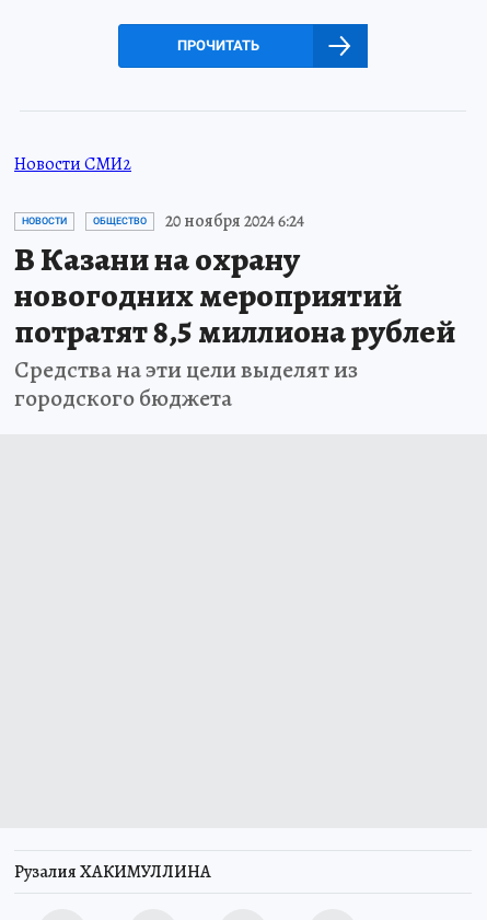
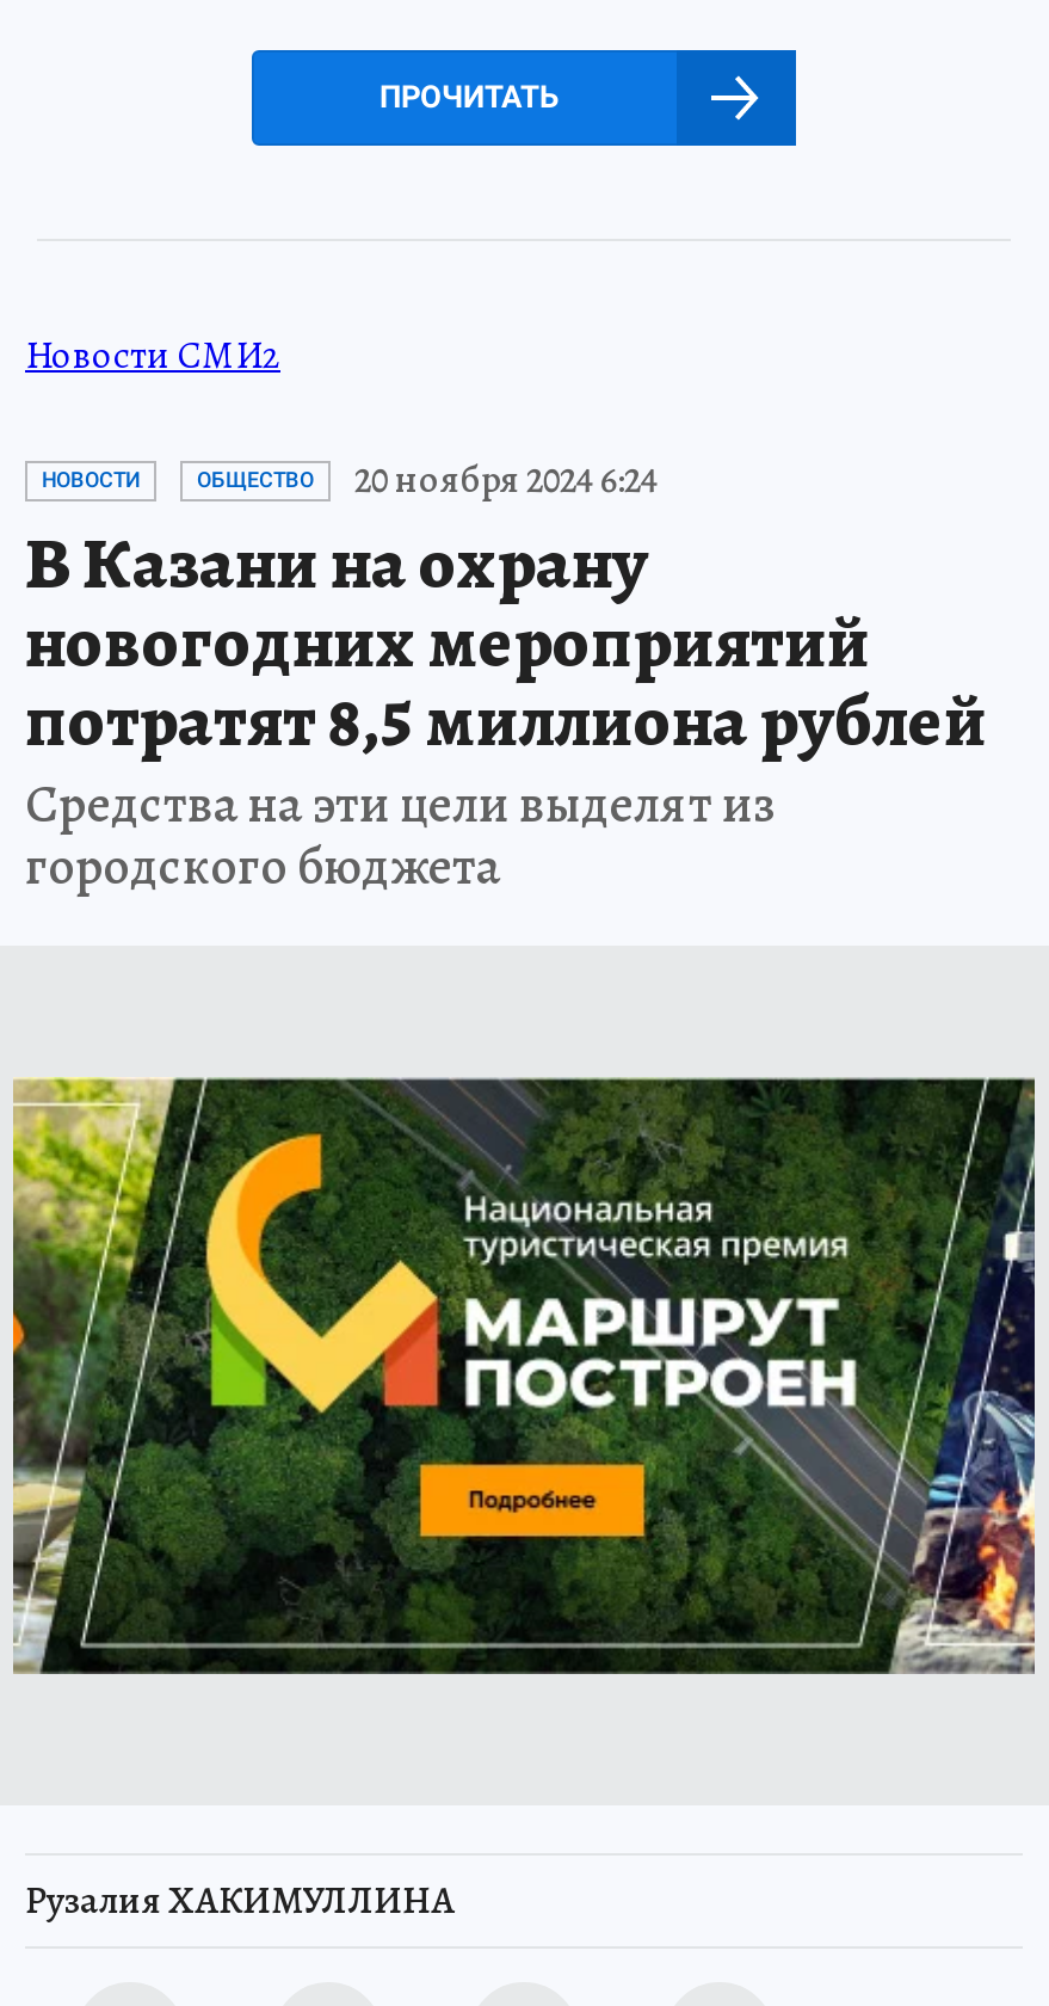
+ [image]
